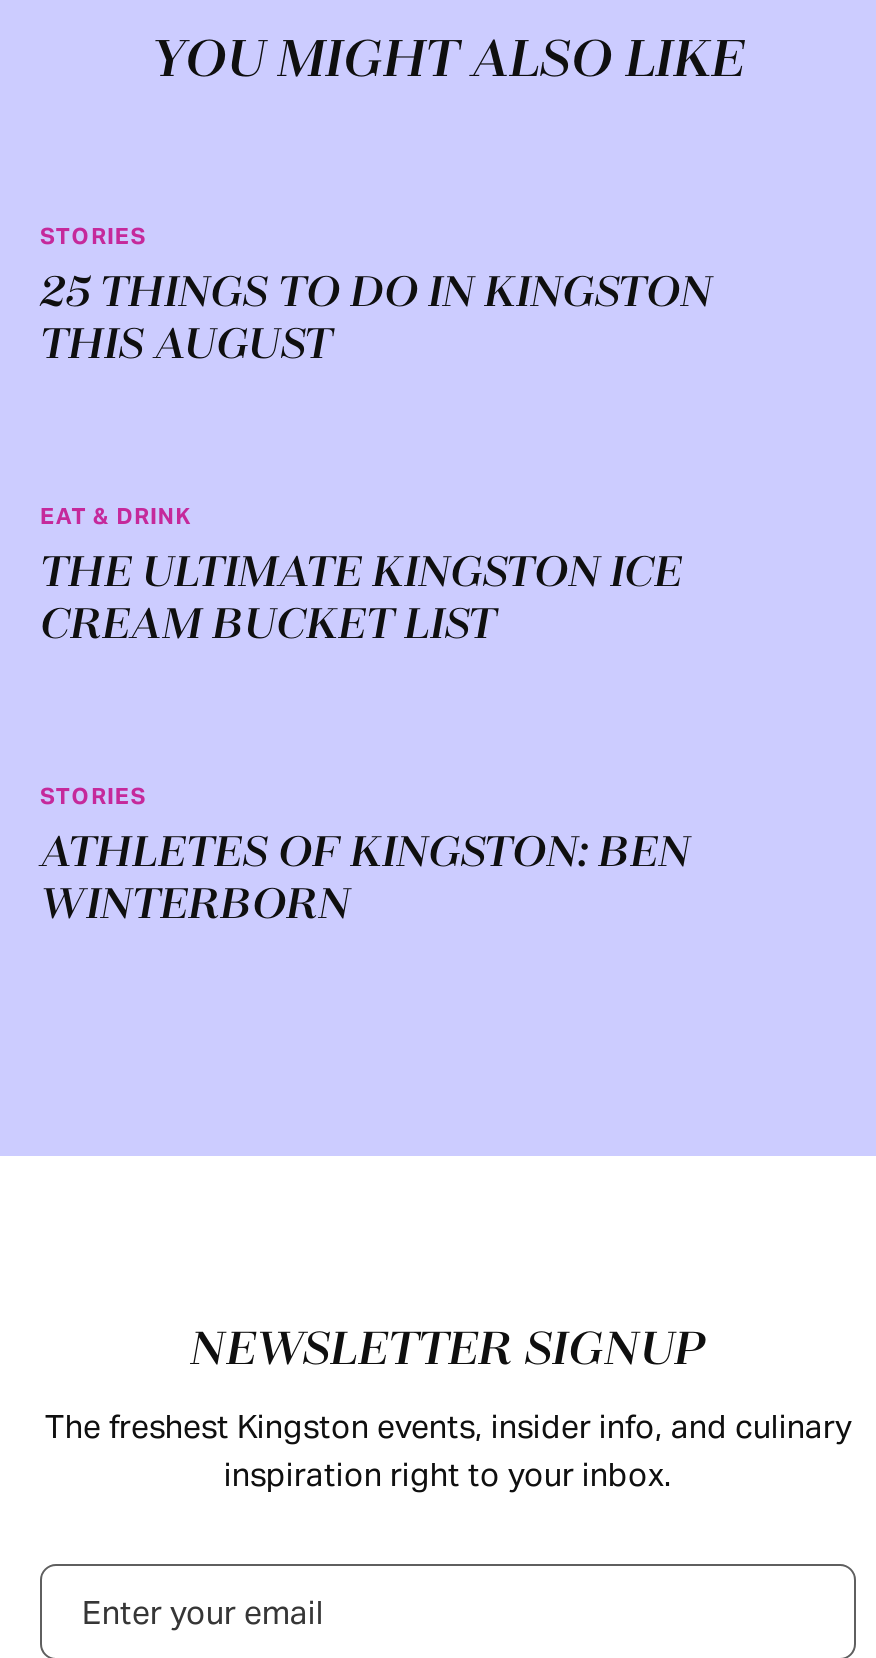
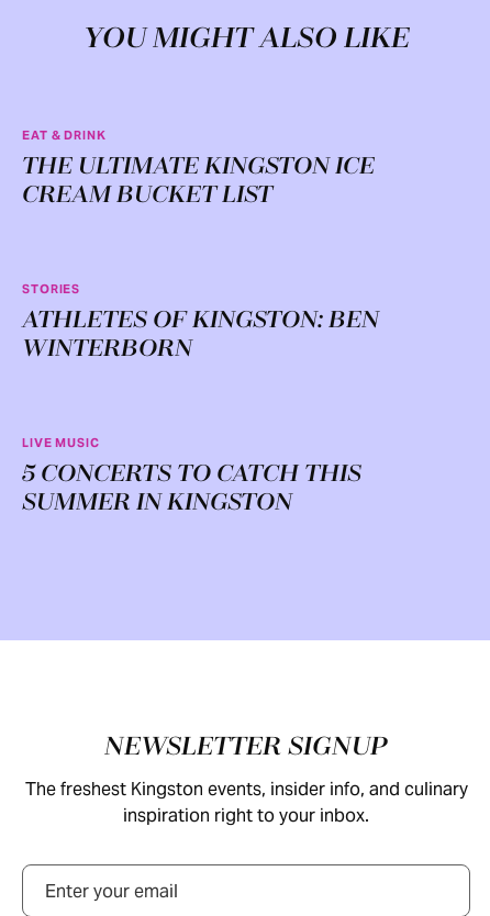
- STORIES
- 25 THINGS TO DO IN KINGSTON
- THIS AUGUST

moved up: EAT & DRINK | THE ULTIMATE KINGSTON ICE | CREAM BUCKET LIST | STORIES | ATHLETES OF KINGSTON: BEN | WINTERBORN

+ LIVE MUSIC
+ 5 CONCERTS TO CATCH THIS
+ SUMMER IN KINGSTON
